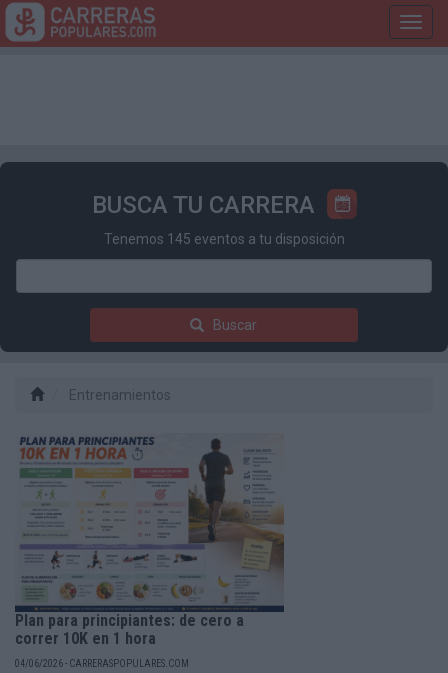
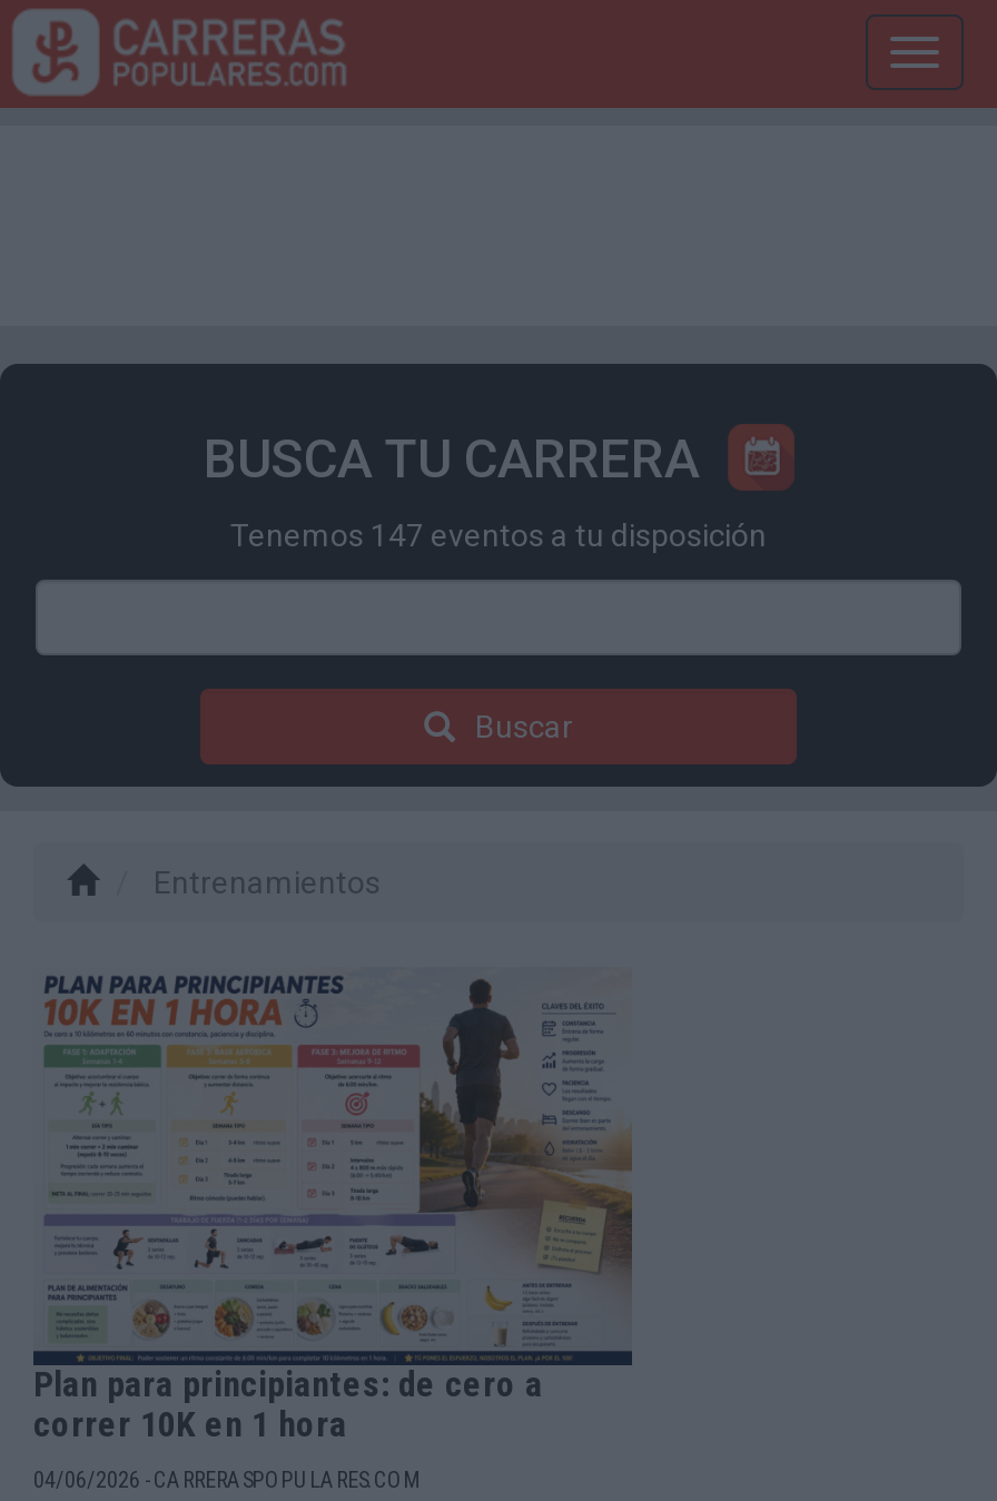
- Tenemos 145 eventos a tu disposición
+ Tenemos 147 eventos a tu disposición
